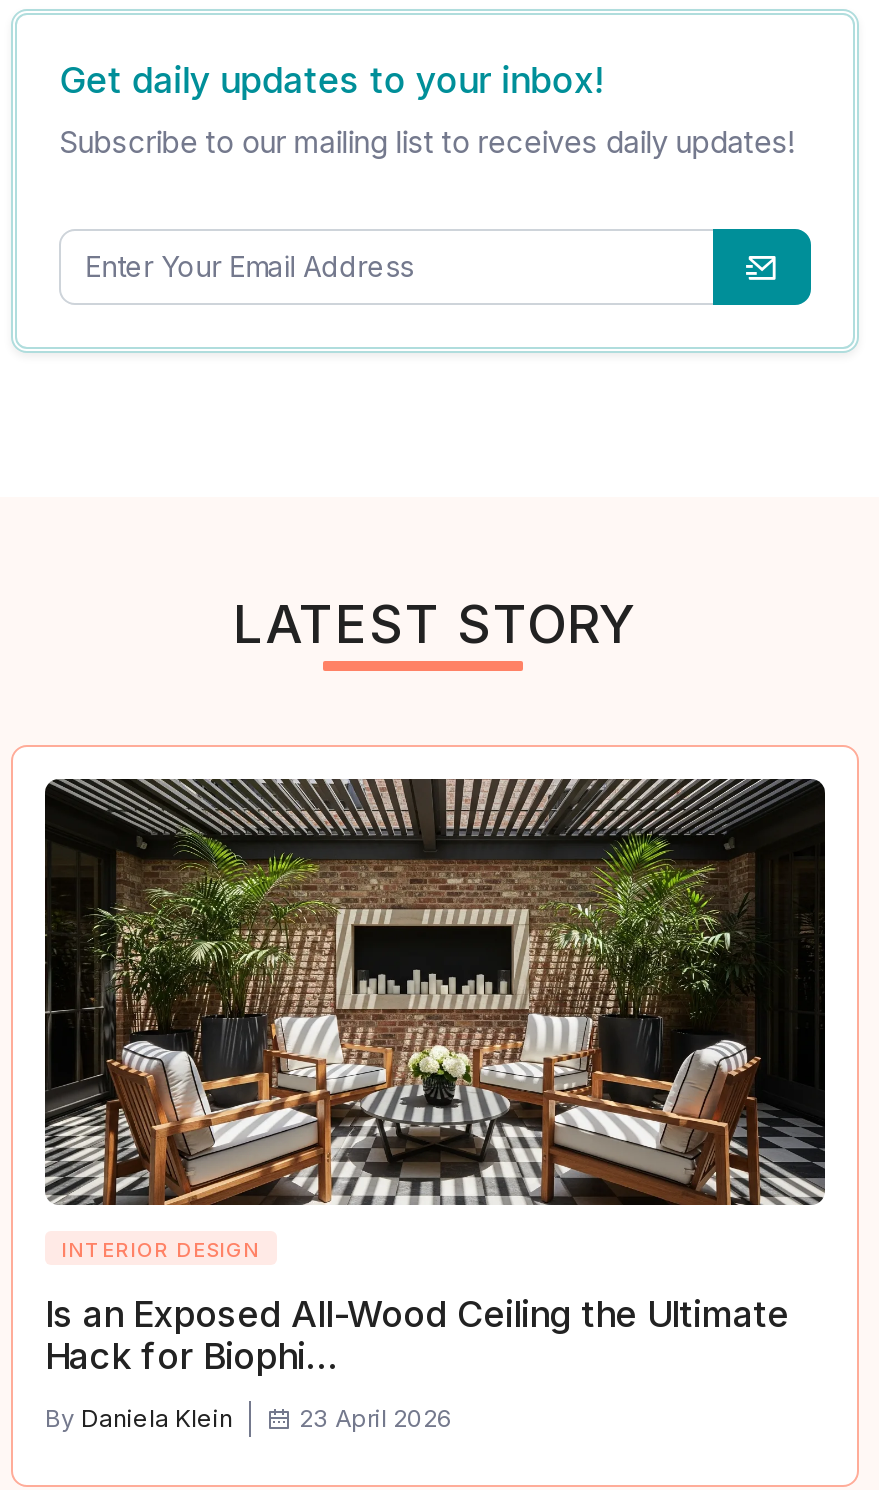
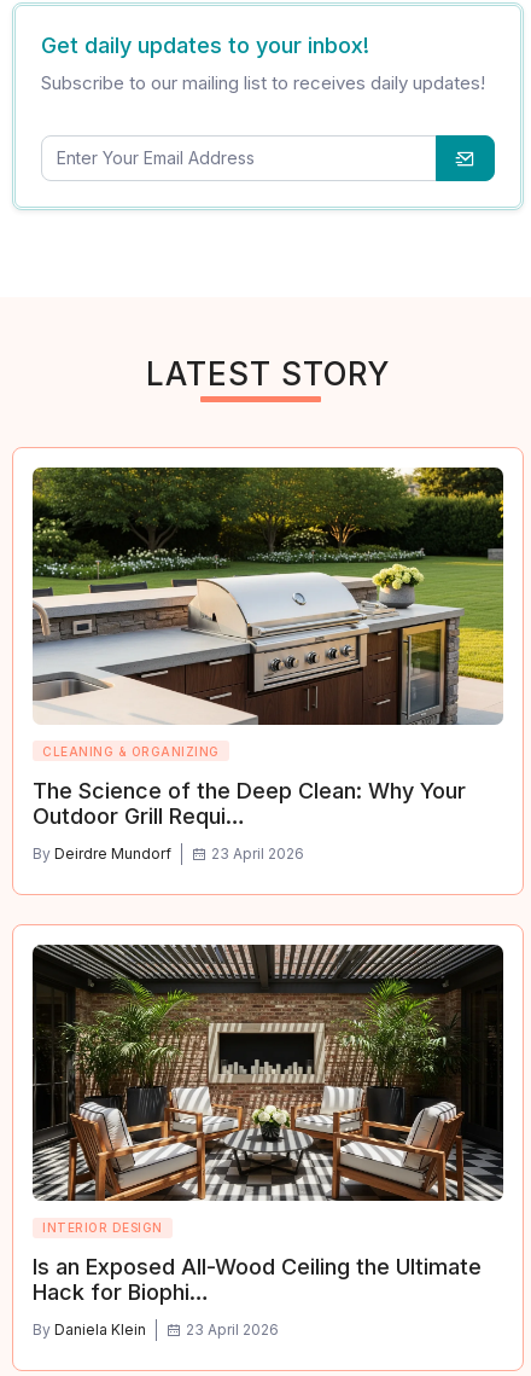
+ [image]
+ CLEANING & ORGANIZING
+ The Science of the Deep Clean: Why Your
+ Outdoor Grill Requi…
+ By Deirdre Mundorf
+ 23 April 2026
